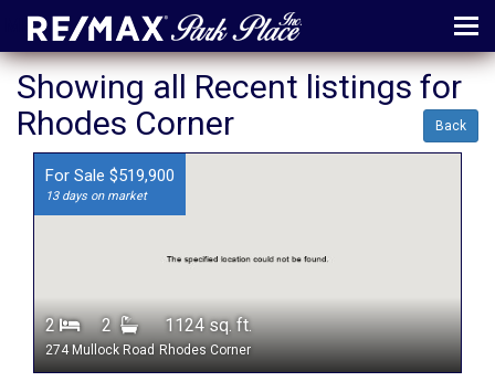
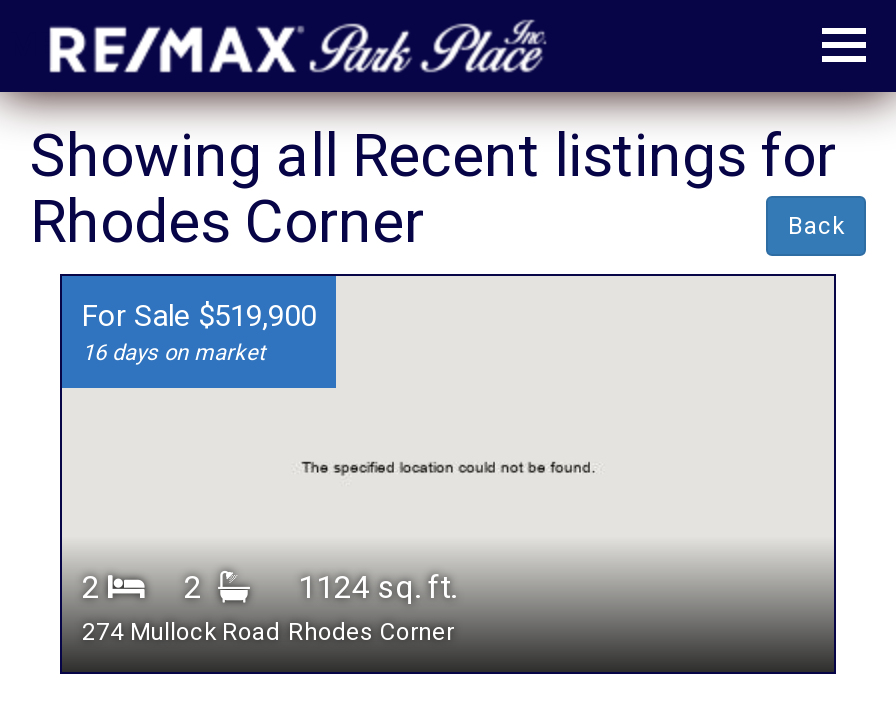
- 13 days on market
+ 16 days on market
